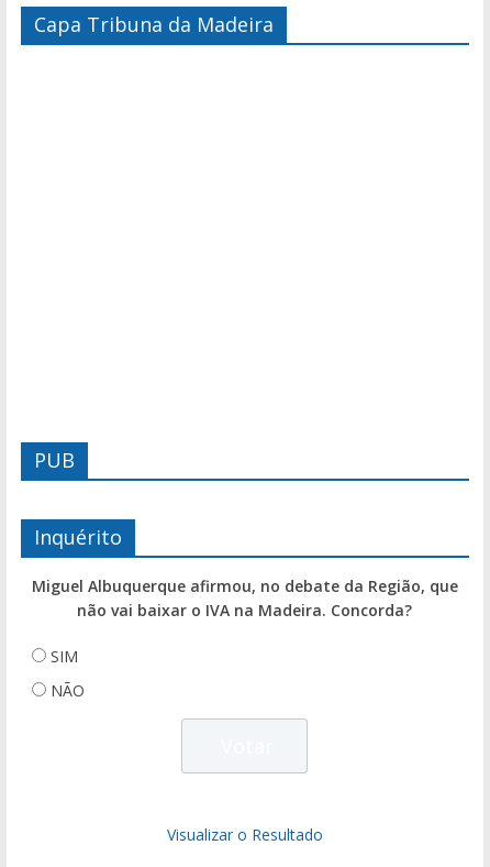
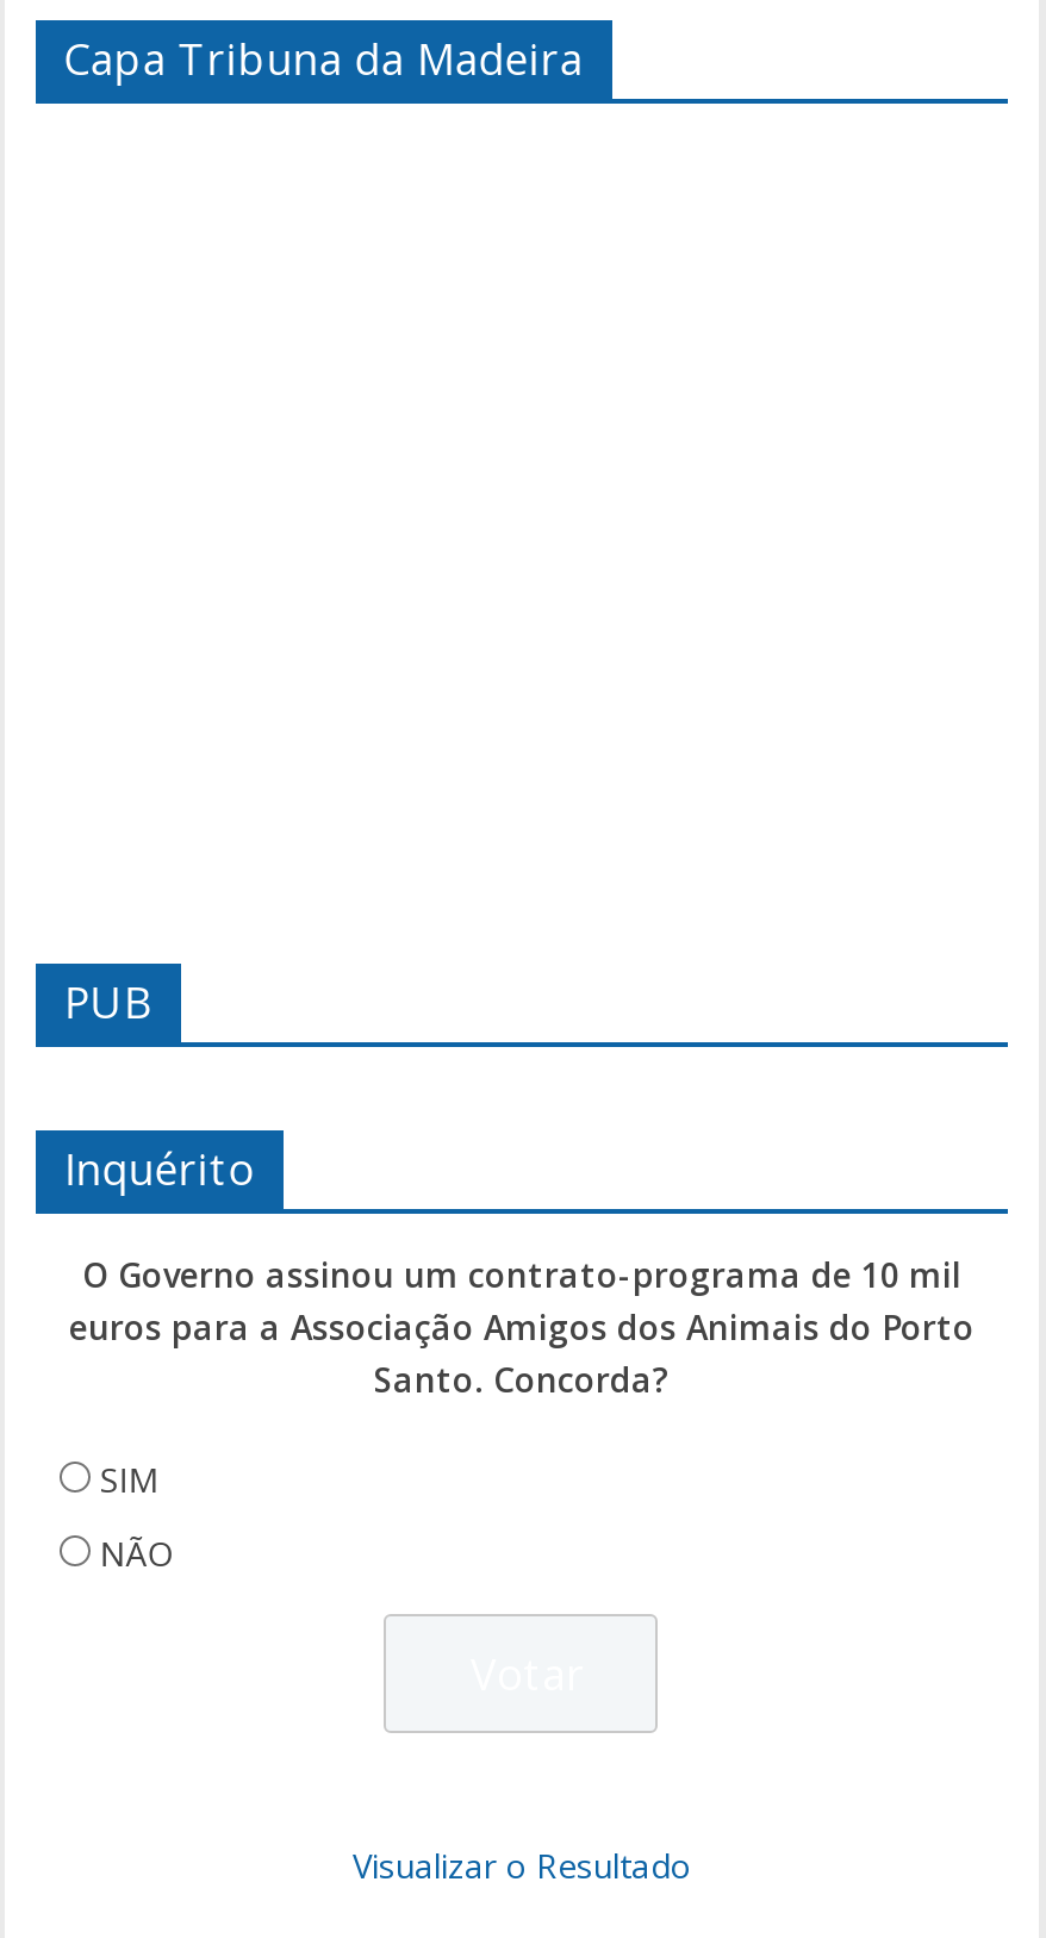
- Miguel Albuquerque afirmou, no debate da Região, que
- não vai baixar o IVA na Madeira. Concorda?
+ O Governo assinou um contrato-programa de 10 mil
+ euros para a Associação Amigos dos Animais do Porto
+ Santo. Concorda?
